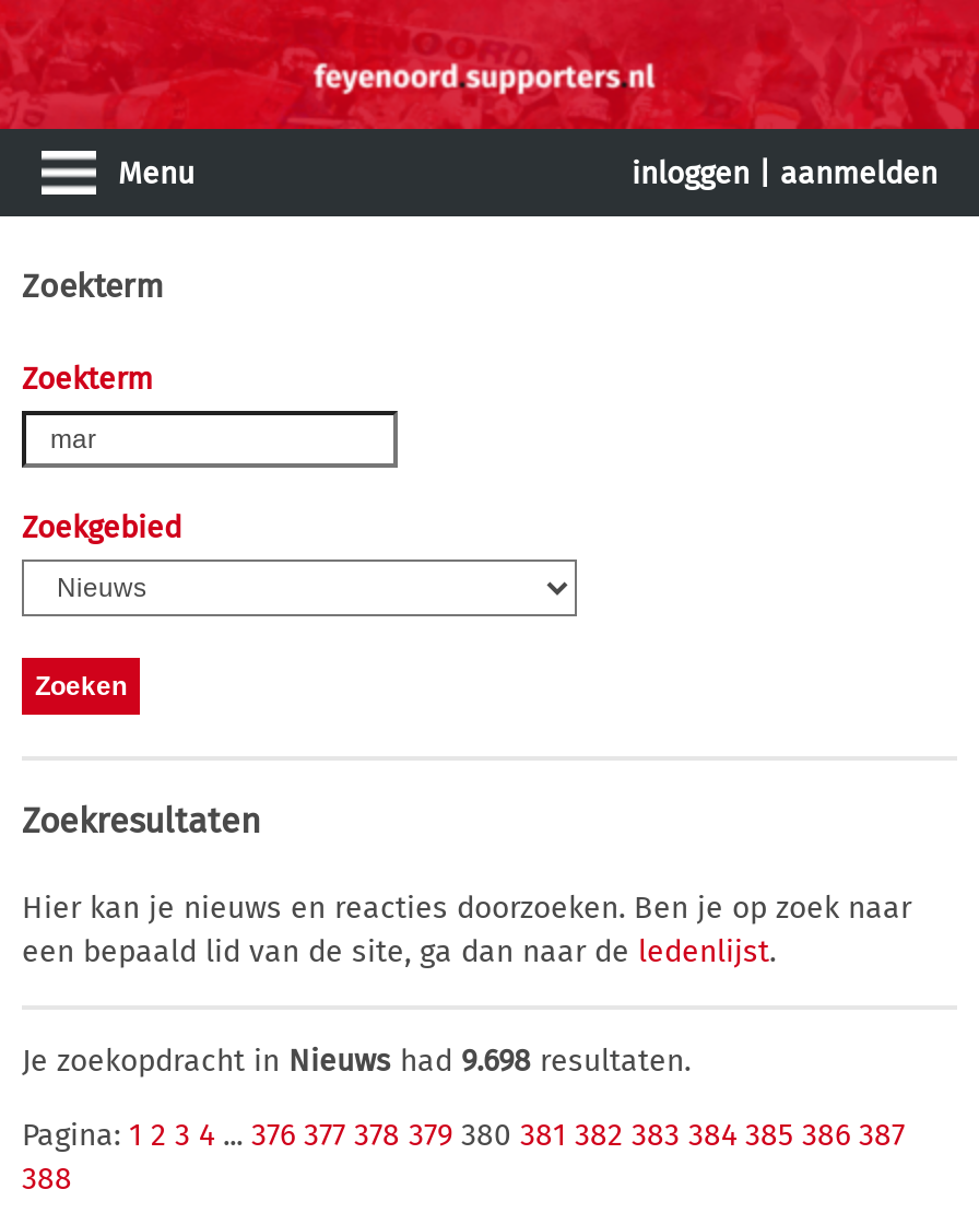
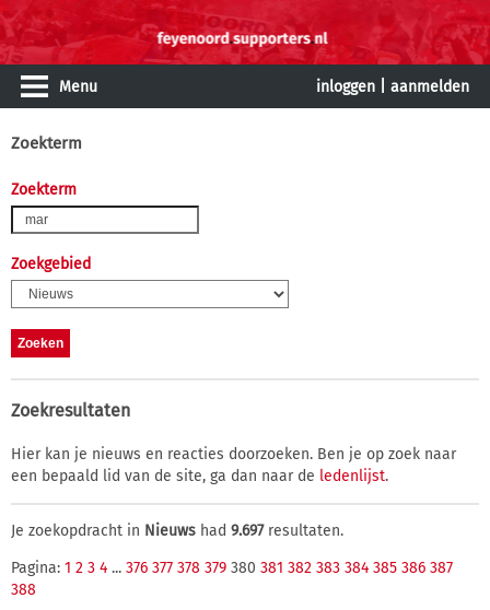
- Je zoekopdracht in Nieuws had 9.698 resultaten.
+ Je zoekopdracht in Nieuws had 9.697 resultaten.
